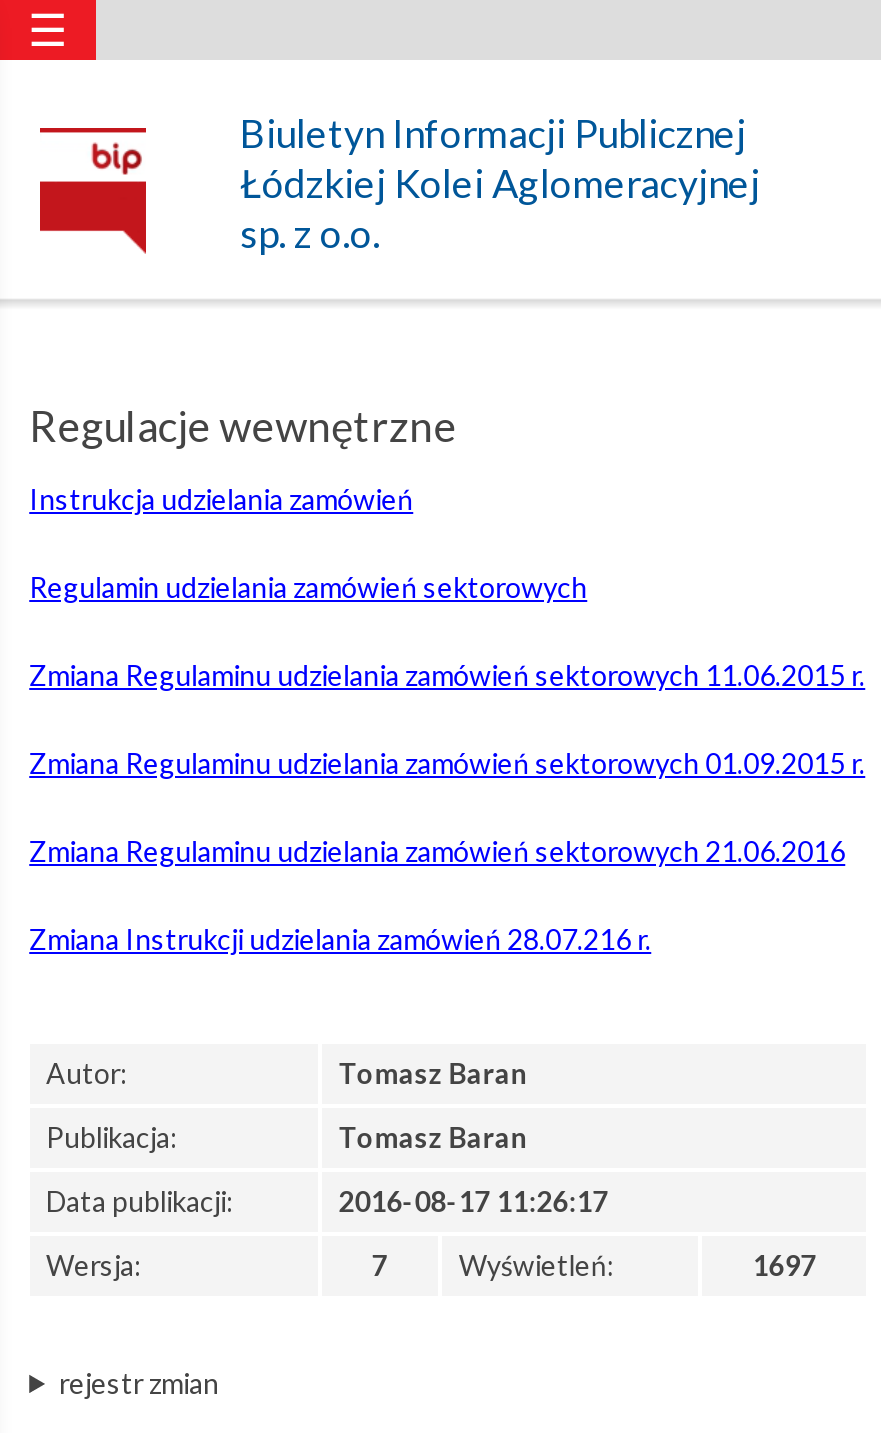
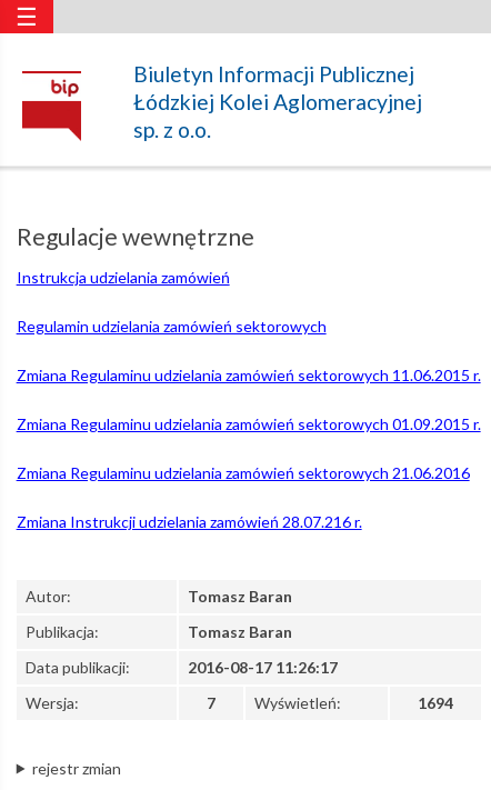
- 1697
+ 1694
